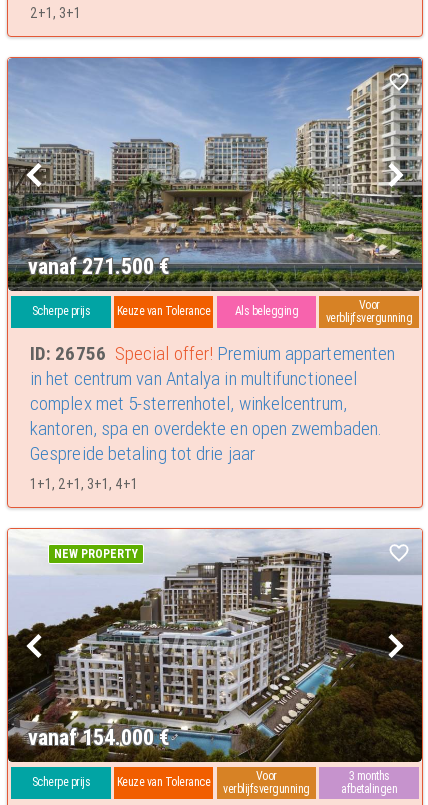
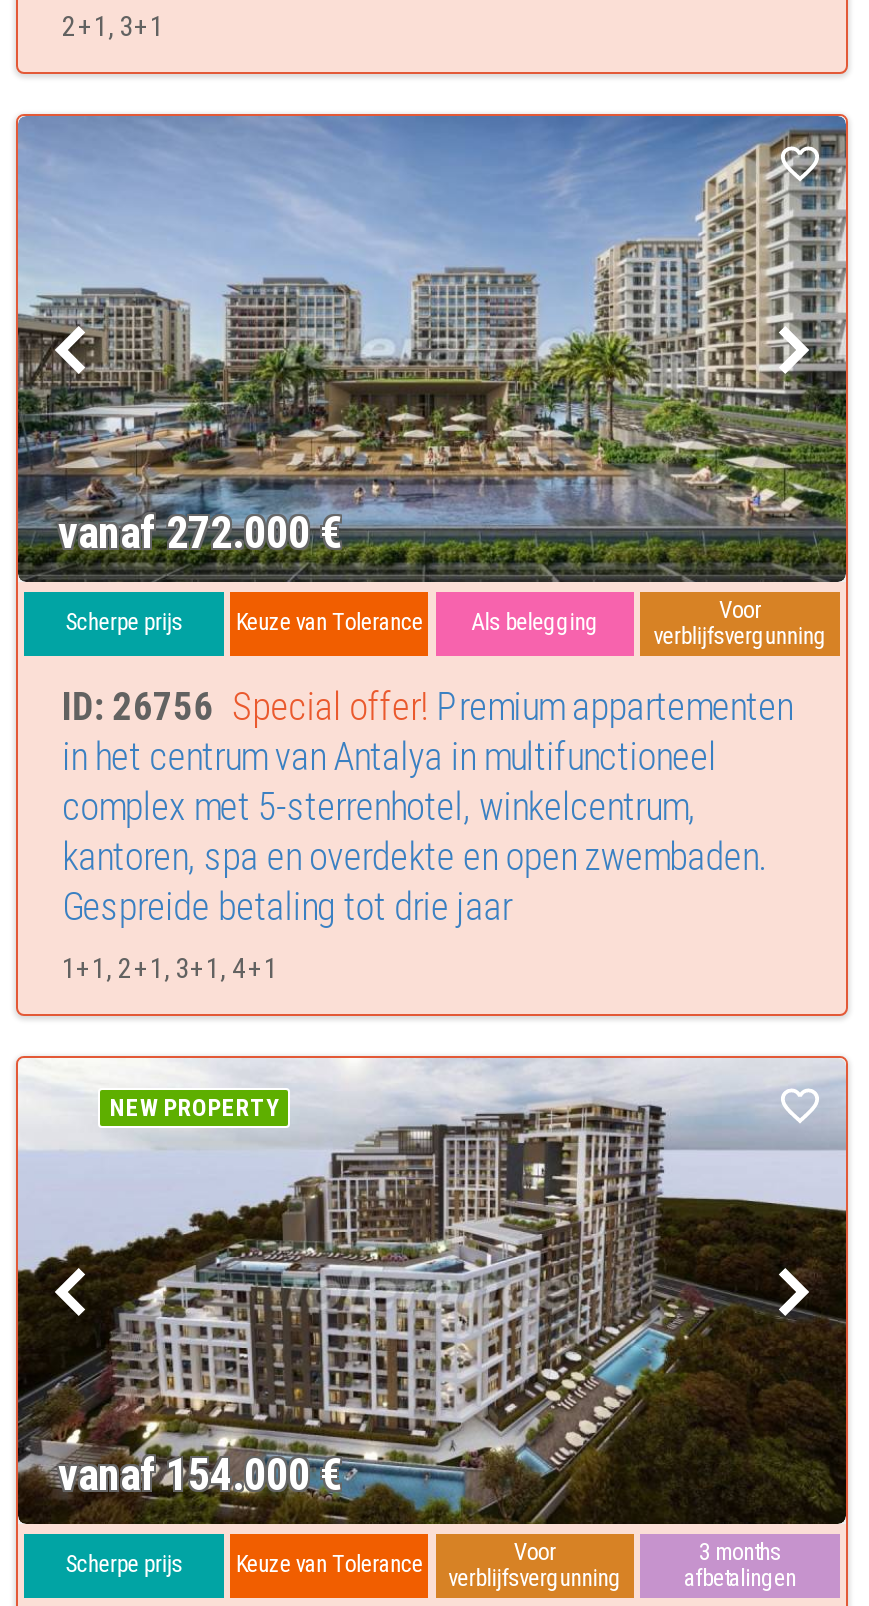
- vanaf 271.500€
+ vanaf 272.000€
